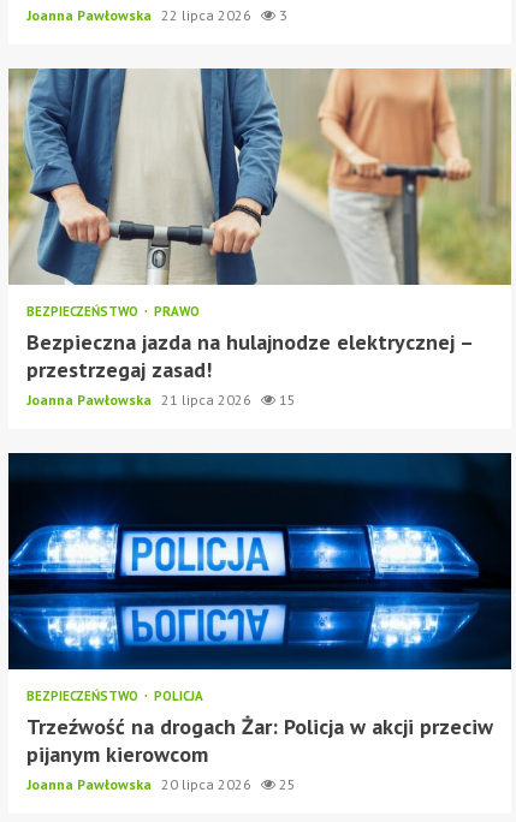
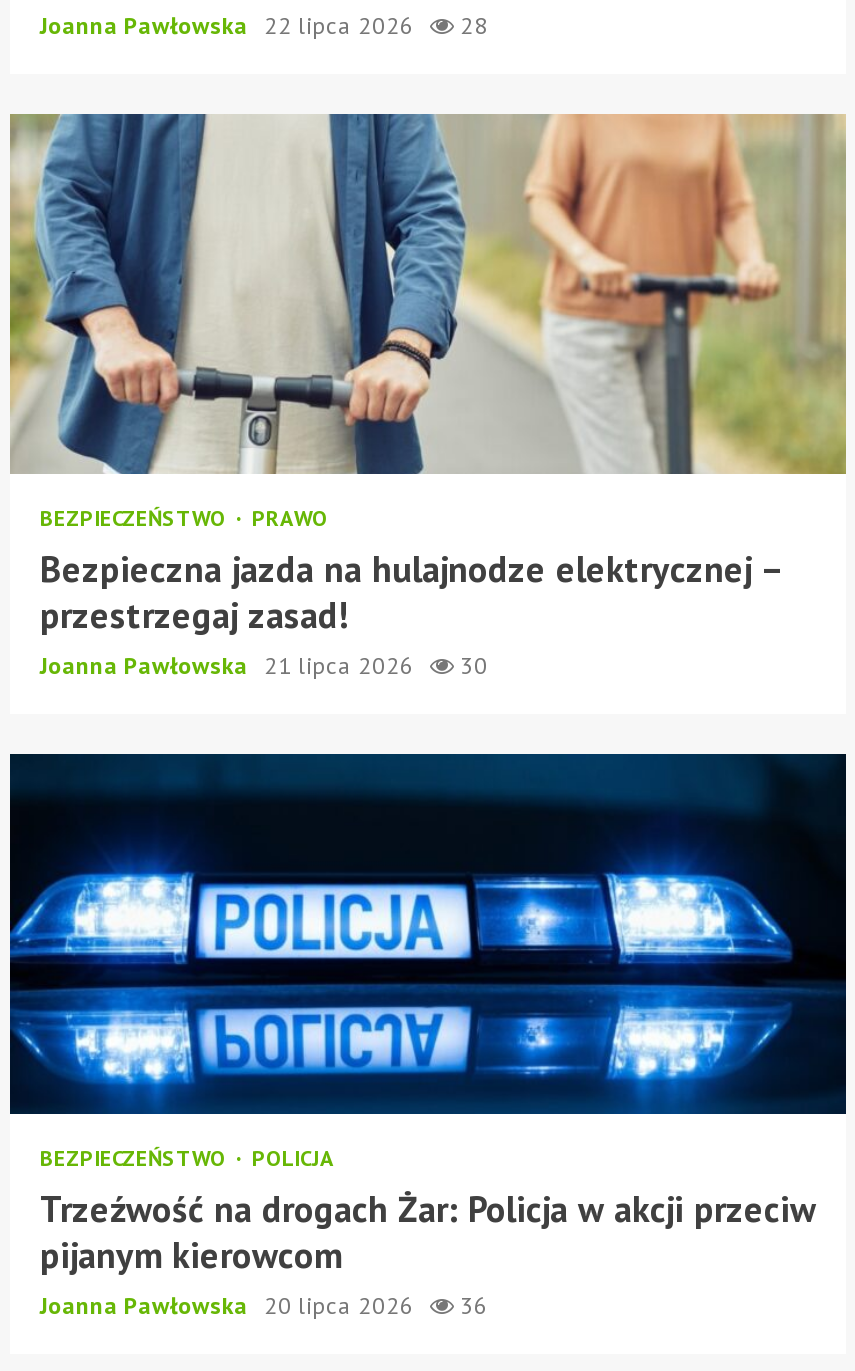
- Joanna Pawłowska 22 lipca 2026 3
+ Joanna Pawłowska 22 lipca 2026 28

- Joanna Pawłowska 21 lipca 2026 15
+ Joanna Pawłowska 21 lipca 2026 30

- Joanna Pawłowska 20 lipca 2026 25
+ Joanna Pawłowska 20 lipca 2026 36
